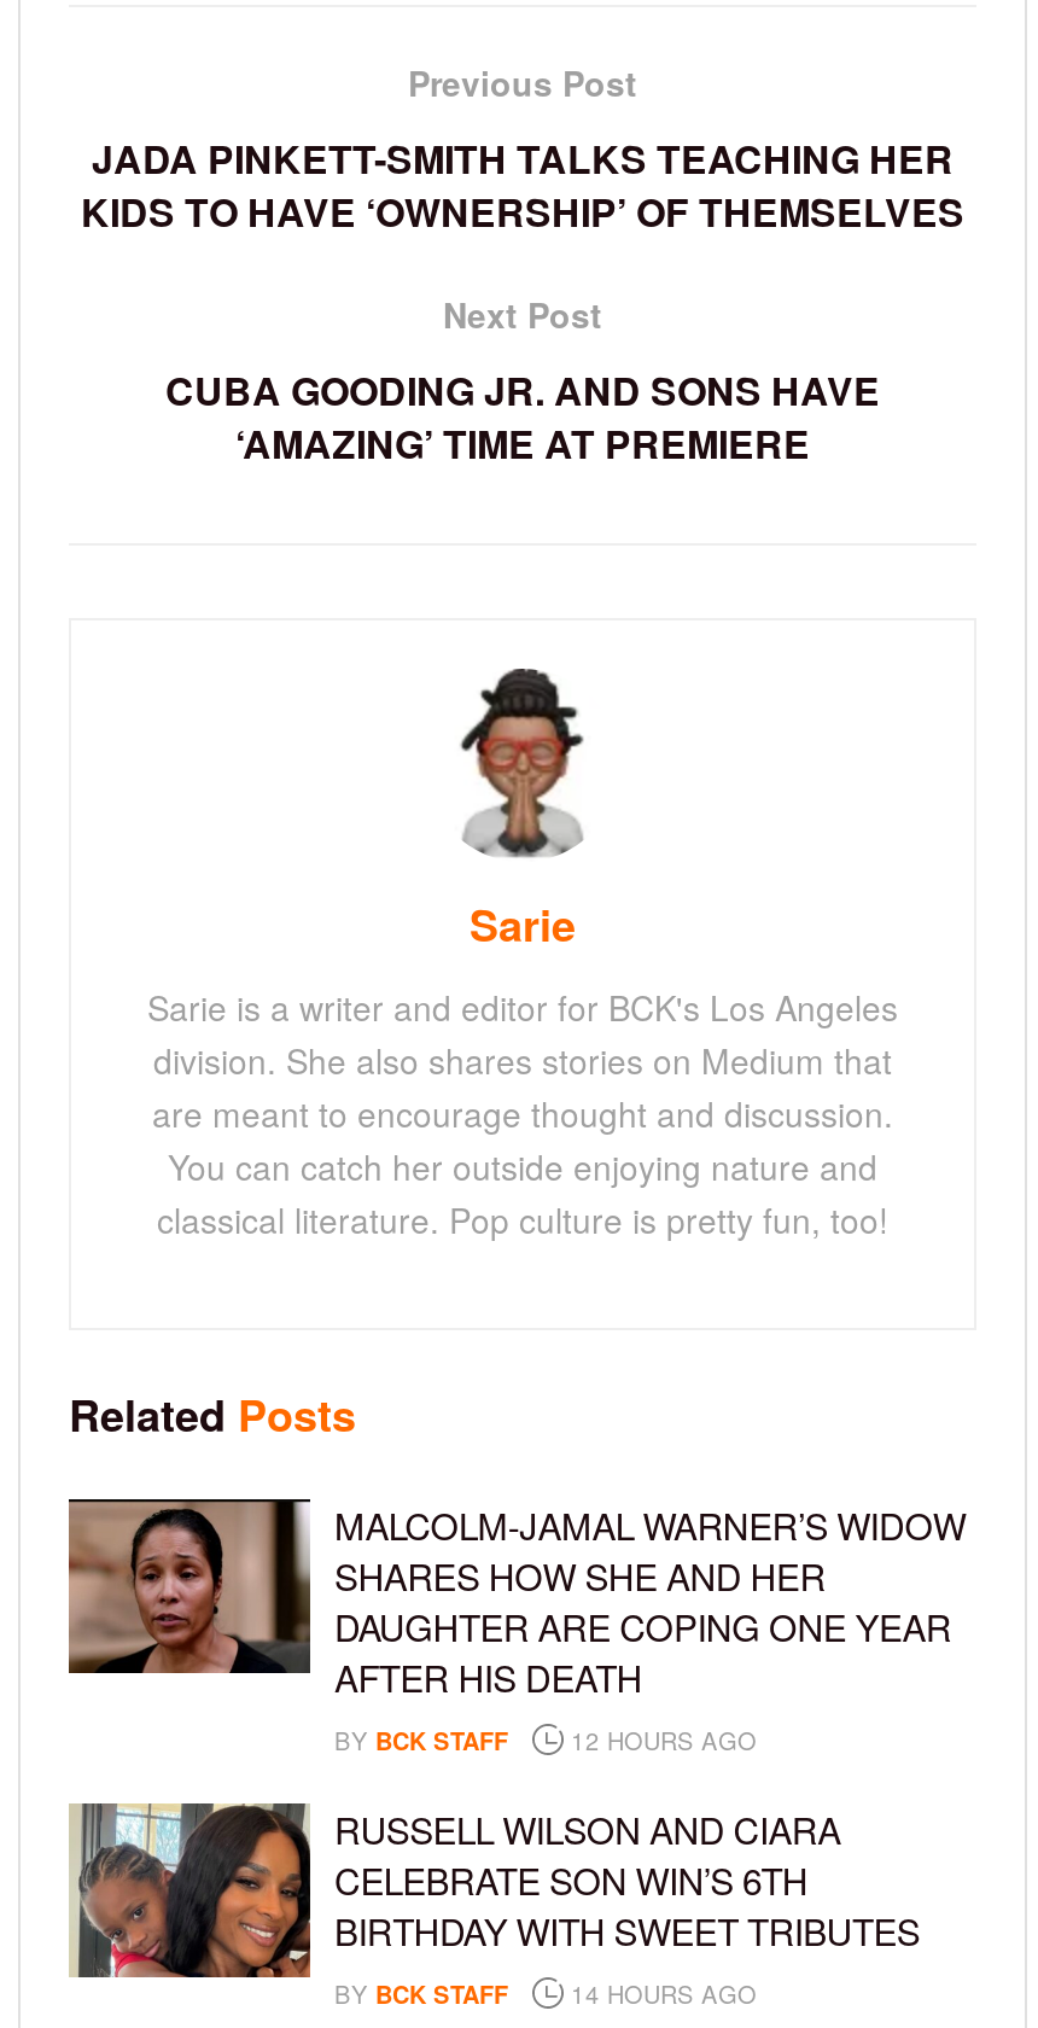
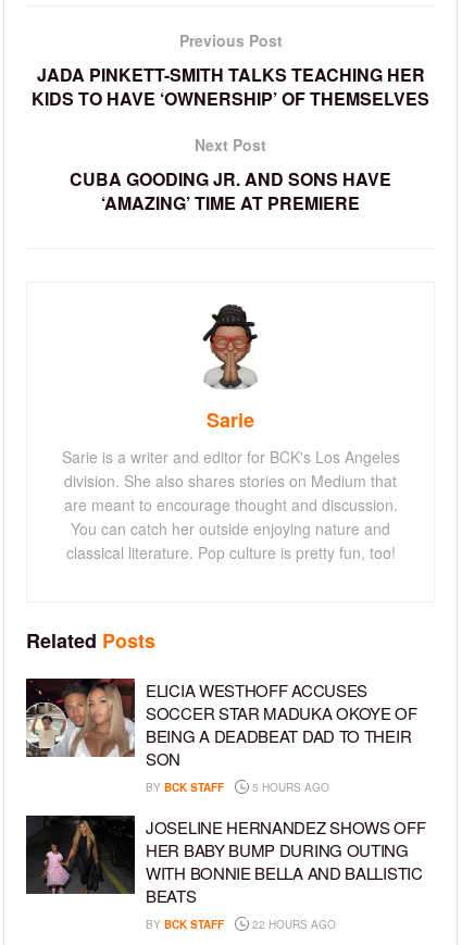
- [image]
- MALCOLM-JAMAL WARNER’S WIDOW
- SHARES HOW SHE AND HER
- DAUGHTER ARE COPING ONE YEAR
- AFTER HIS DEATH
+ [image]
+ ELICIA WESTHOFF ACCUSES
+ SOCCER STAR MADUKA OKOYE OF
+ BEING A DEADBEAT DAD TO THEIR
+ SON

- BY BCK STAFF 12 HOURS AGO
+ BY BCK STAFF 5 HOURS AGO

- [image]
- RUSSELL WILSON AND CIARA
- CELEBRATE SON WIN’S 6TH
- BIRTHDAY WITH SWEET TRIBUTES
+ [image]
+ JOSELINE HERNANDEZ SHOWS OFF
+ HER BABY BUMP DURING OUTING
+ WITH BONNIE BELLA AND BALLISTIC
+ BEATS

- BY BCK STAFF 14 HOURS AGO
+ BY BCK STAFF 22 HOURS AGO
